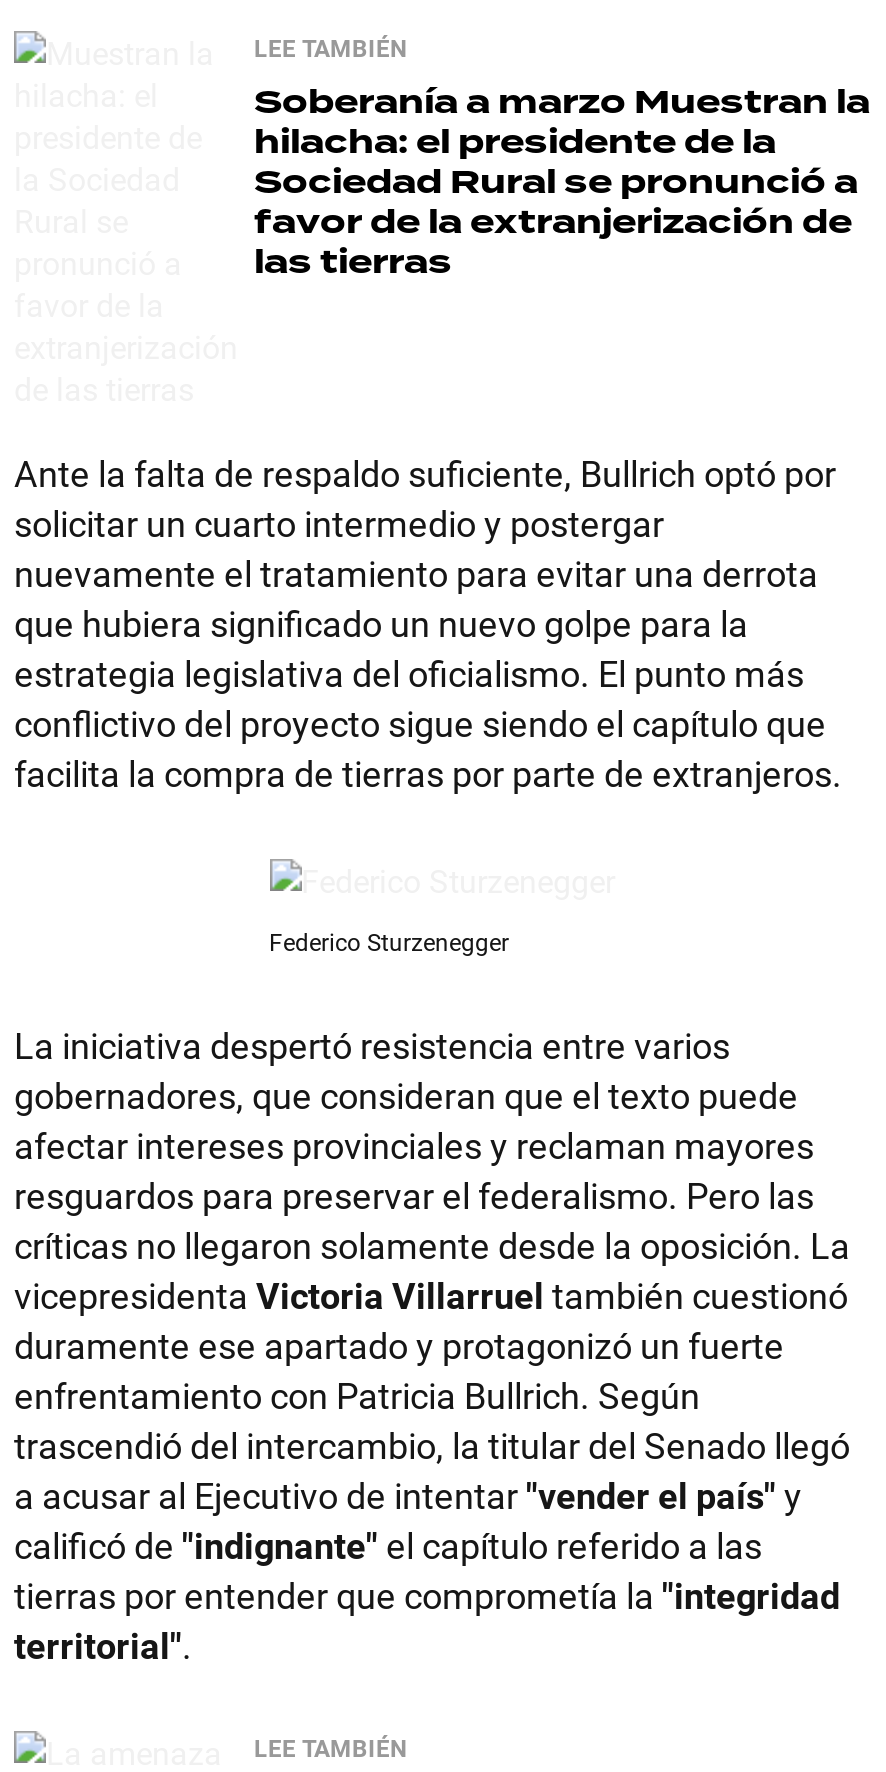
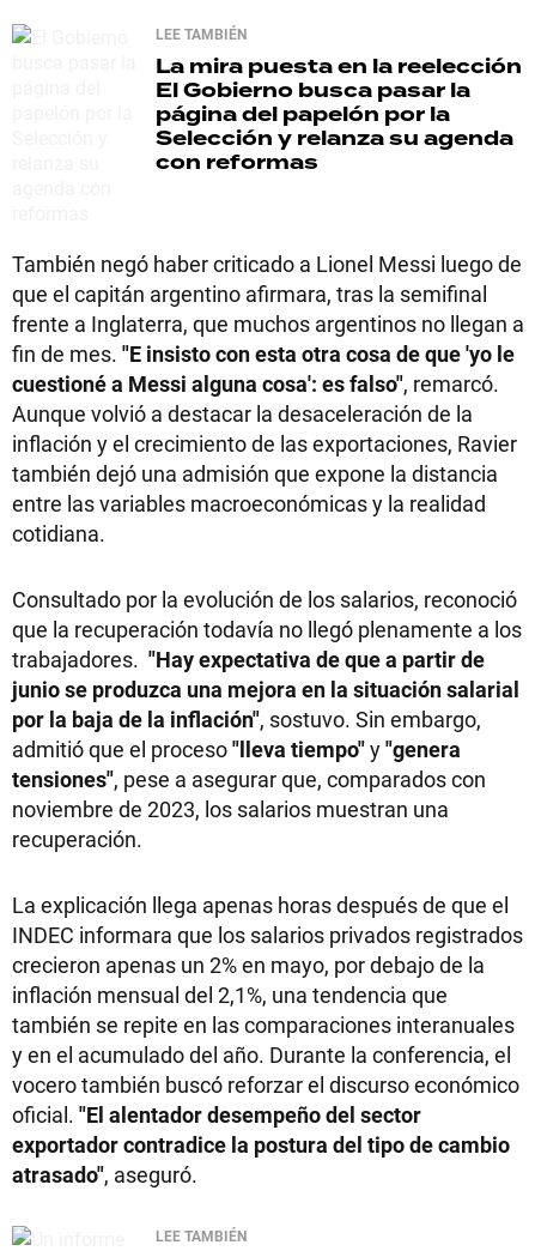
- Soberanía a marzo Muestran la
- hilacha: el presidente de la
- Sociedad Rural se pronunció a
- favor de la extranjerización de
- las tierras
+ La mira puesta en la reelección
+ El Gobierno busca pasar la
+ página del papelón por la
+ Selección y relanza su agenda
+ con reformas

- Ante la falta de respaldo suficiente, Bullrich optó por
- solicitar un cuarto intermedio y postergar
- nuevamente el tratamiento para evitar una derrota
- que hubiera significado un nuevo golpe para la
- estrategia legislativa del oficialismo. El punto más
- conflictivo del proyecto sigue siendo el capítulo que
- facilita la compra de tierras por parte de extranjeros.
+ También negó haber criticado a Lionel Messi luego de
+ que el capitán argentino afirmara, tras la semifinal
+ frente a Inglaterra, que muchos argentinos no llegan a
+ fin de mes. "E insisto con esta otra cosa de que 'yo le
+ cuestioné a Messi alguna cosa': es falso", remarcó.
+ Aunque volvió a destacar la desaceleración de la
+ inflación y el crecimiento de las exportaciones, Ravier
+ también dejó una admisión que expone la distancia
+ entre las variables macroeconómicas y la realidad
+ cotidiana.

- Federico Sturzenegger
+ Consultado por la evolución de los salarios, reconoció
+ que la recuperación todavía no llegó plenamente a los
+ trabajadores. "Hay expectativa de que a partir de
+ junio se produzca una mejora en la situación salarial
+ por la baja de la inflación", sostuvo. Sin embargo,
+ admitió que el proceso"lleva tiempo" y "genera
+ tensiones", pese a asegurar que, comparados con
+ noviembre de 2023, los salarios muestran una
+ recuperación.

- La iniciativa despertó resistencia entre varios
- gobernadores, que consideran que el texto puede
- afectar intereses provinciales y reclaman mayores
- resguardos para preservar el federalismo. Pero las
- críticas no llegaron solamente desde la oposición. La
- vicepresidenta Victoria Villarruel también cuestionó
- duramente ese apartado y protagonizó un fuerte
- enfrentamiento con Patricia Bullrich. Según
- trascendió del intercambio, la titular del Senado llegó
- a acusar al Ejecutivo de intentar "vender el país" y
- calificó de "indignante" el capítulo referido a las
- tierras por entender que comprometía la "integridad
- territorial".
+ La explicación llega apenas horas después de que el
+ INDEC informara que los salarios privados registrados
+ crecieron apenas un 2% en mayo, por debajo de la
+ inflación mensual del 2,1%, una tendencia que
+ también se repite en las comparaciones interanuales
+ y en el acumulado del año. Durante la conferencia, el
+ vocero también buscó reforzar el discurso económico
+ oficial. "El alentador desempeño del sector
+ exportador contradice la postura del tipo de cambio
+ atrasado", aseguró.
